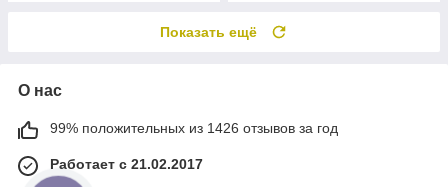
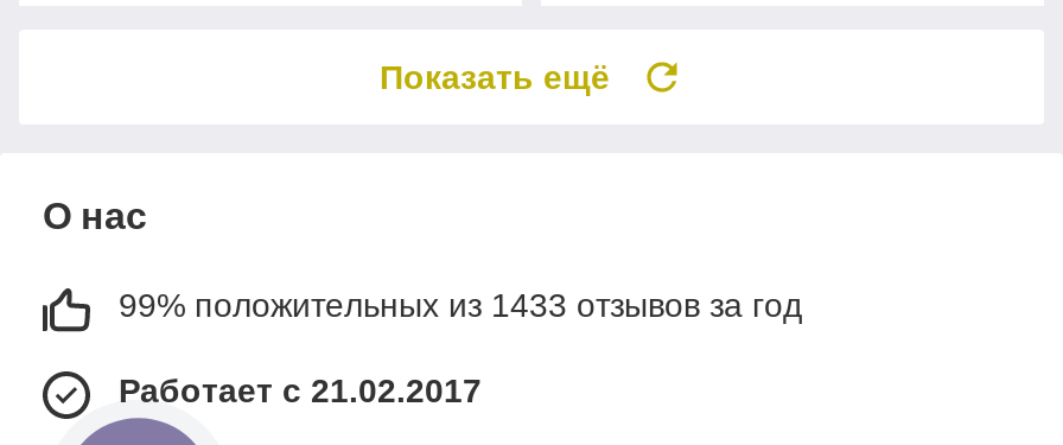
- 99% положительных из 1426 отзывов за год
+ 99% положительных из 1433 отзывов за год
